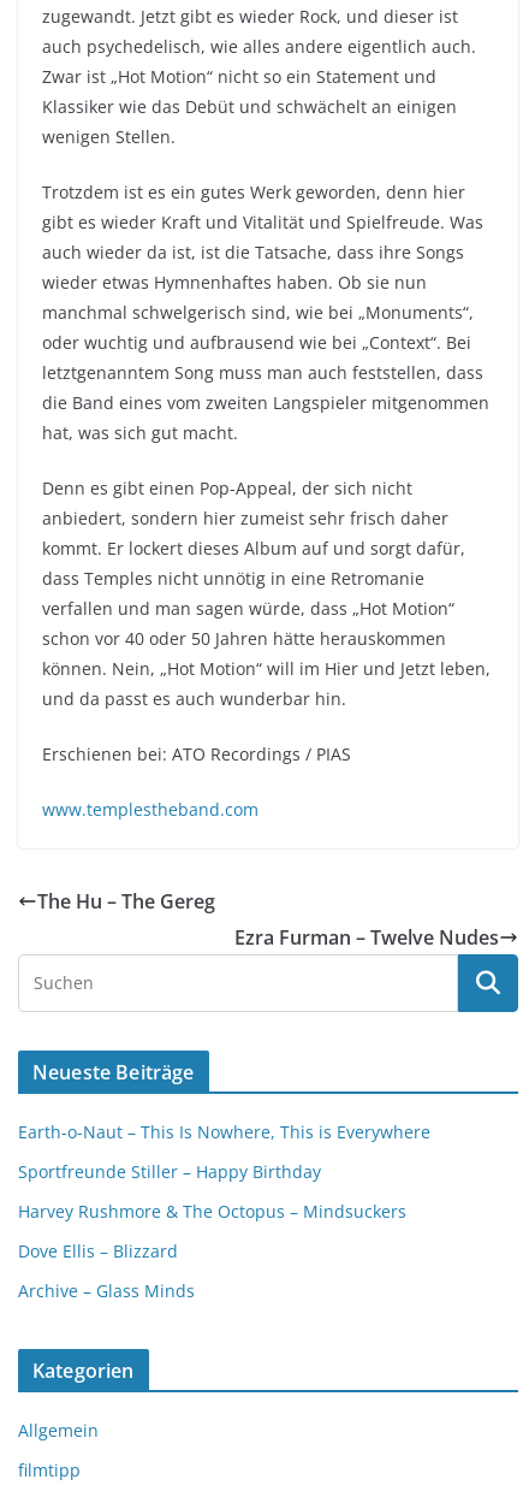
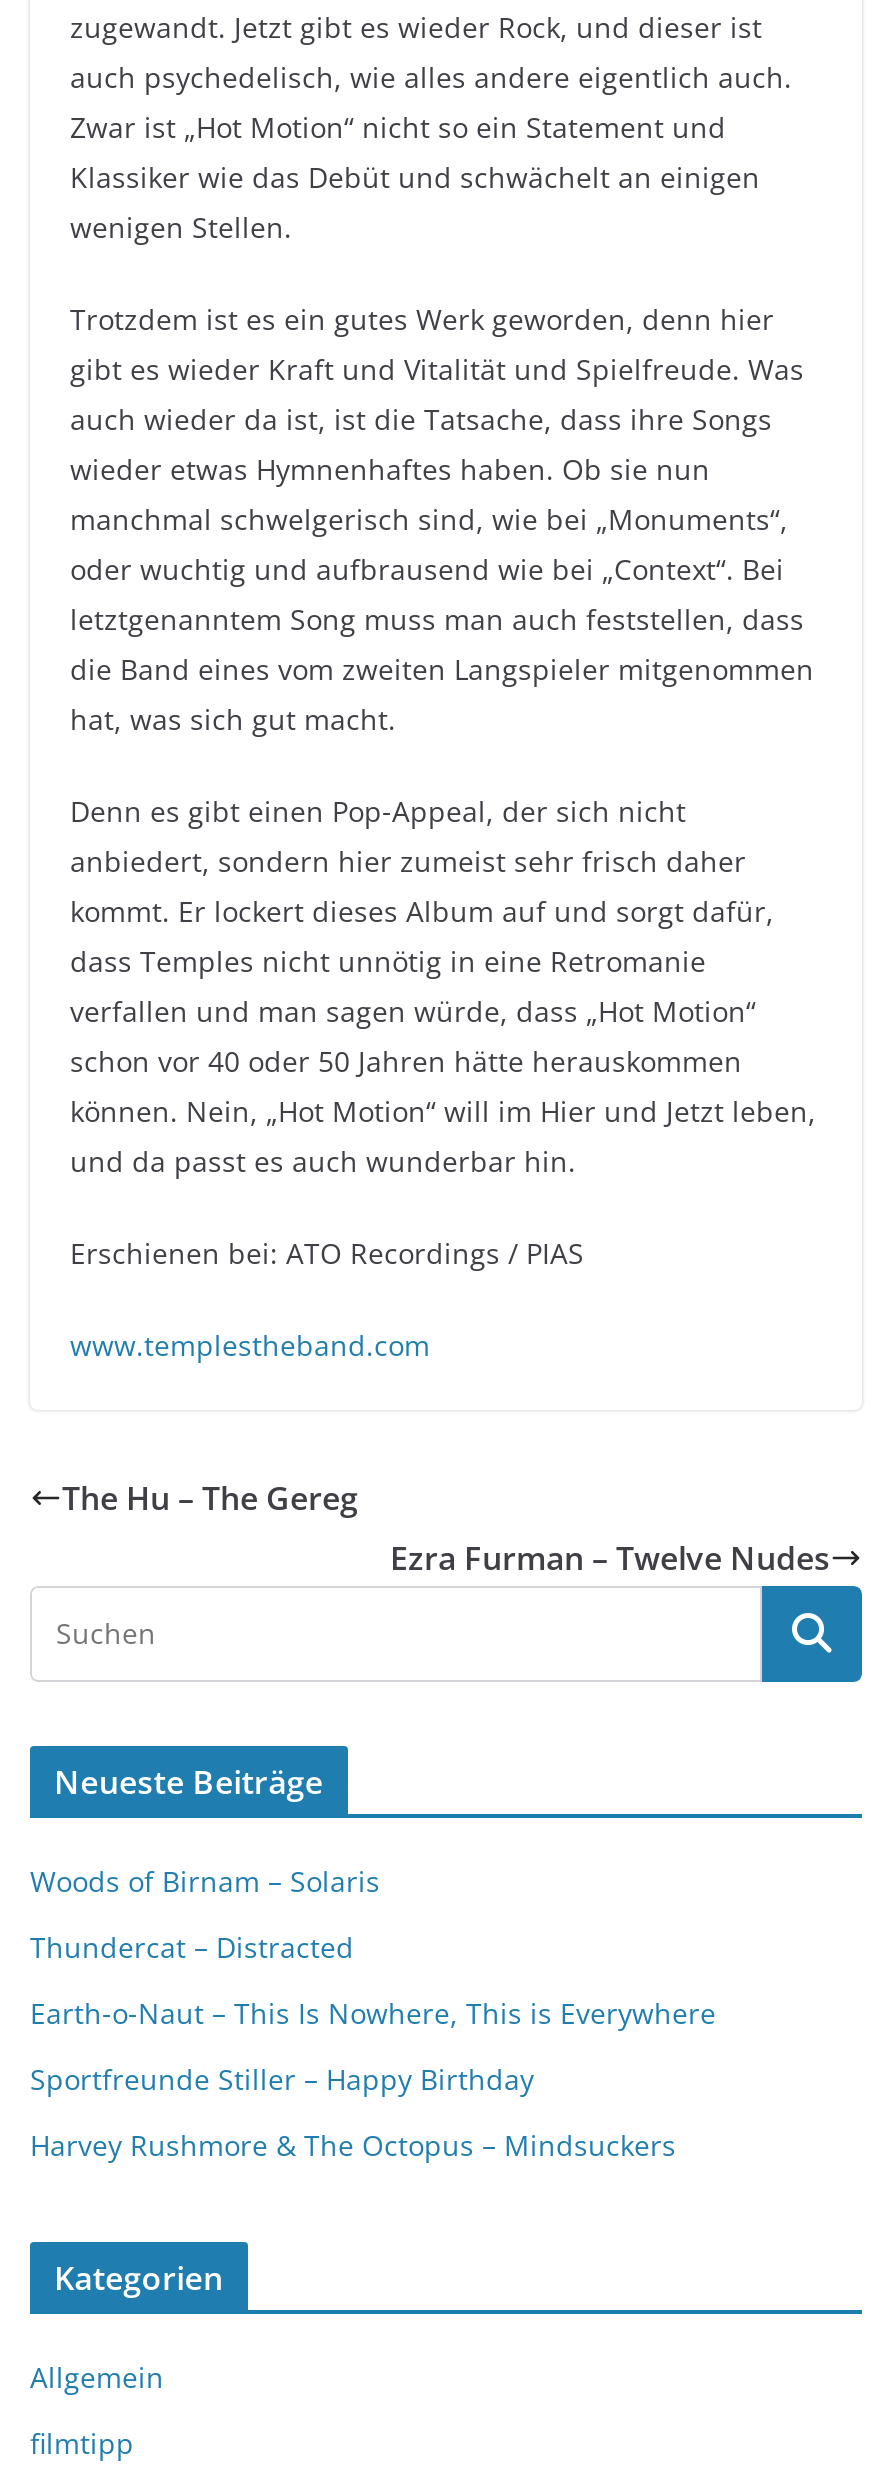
+ Woods of Birnam – Solaris
+ Thundercat – Distracted

moved down: Earth-o-Naut – This Is Nowhere, This is Everywhere | Sportfreunde Stiller – Happy Birthday | Harvey Rushmore & The Octopus – Mindsuckers

- Dove Ellis – Blizzard
- Archive – Glass Minds
